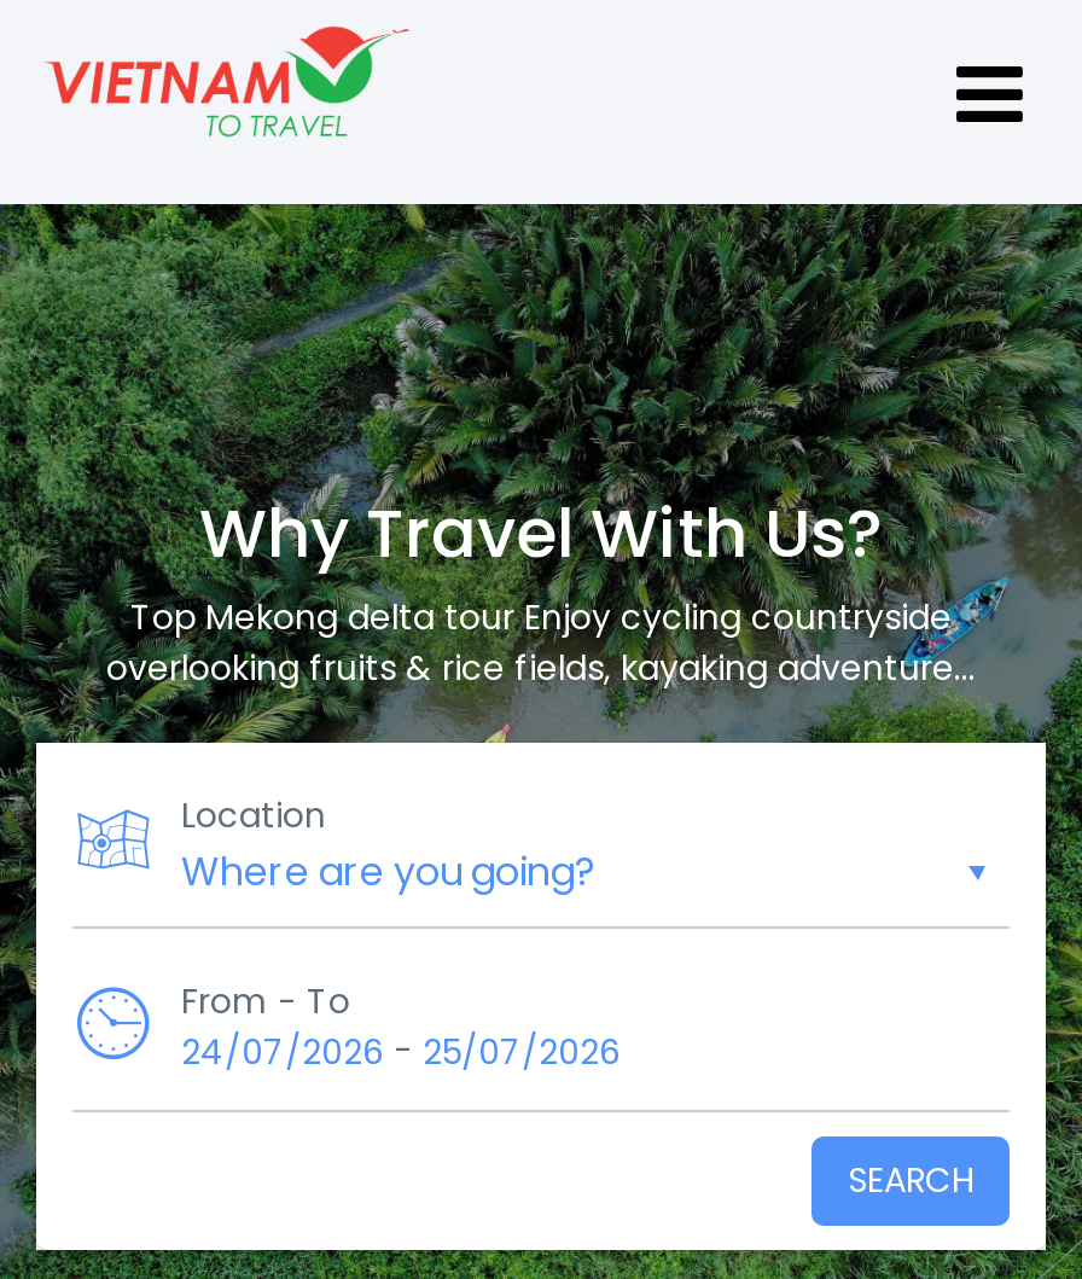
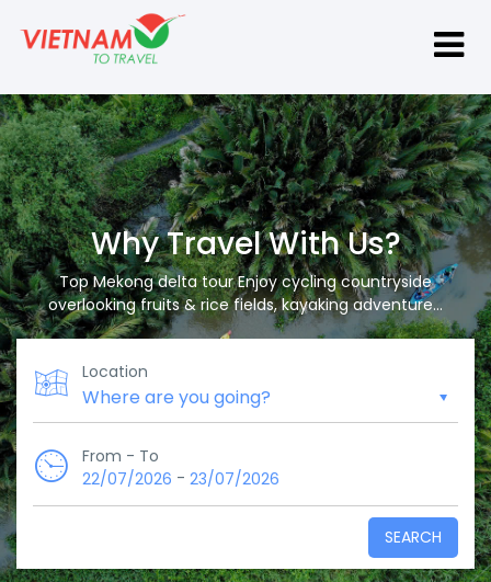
- 24/07/2026 - 25/07/2026
+ 22/07/2026 - 23/07/2026
